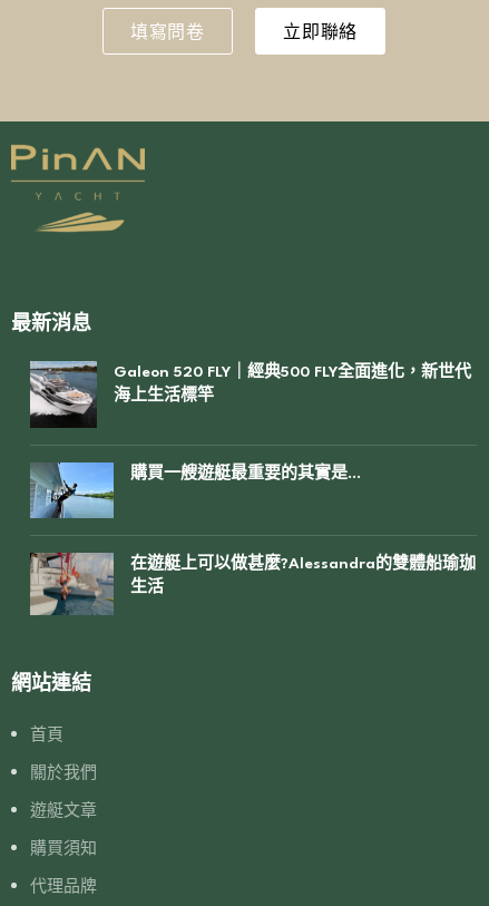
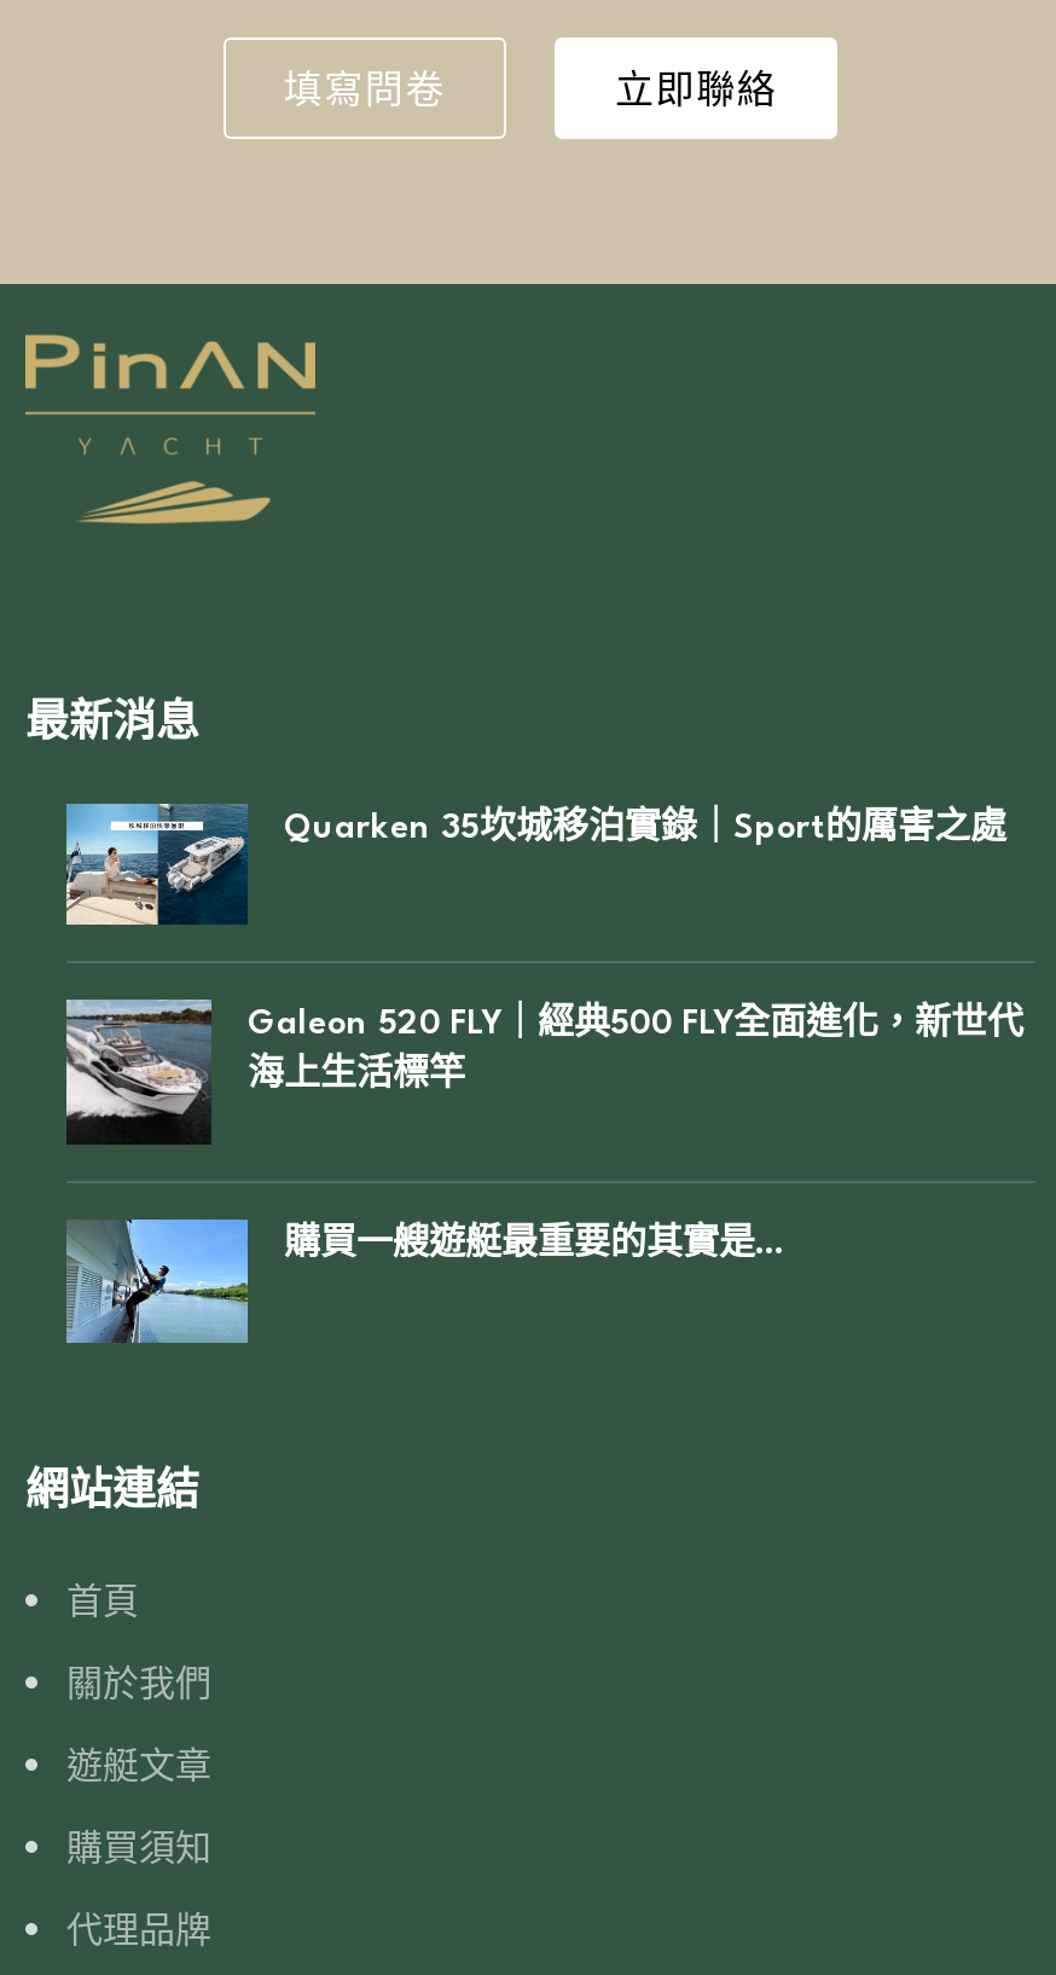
+ [image]
+ Quarken 35坎城移泊實錄｜Sport的厲害之處

moved down: [image] | Galeon 520 FLY｜經典500 FLY全面進化，新世代 | 海上生活標竿

moved down: [image]

- [image]
- 在遊艇上可以做甚麼?Alessandra的雙體船瑜珈
- 生活
